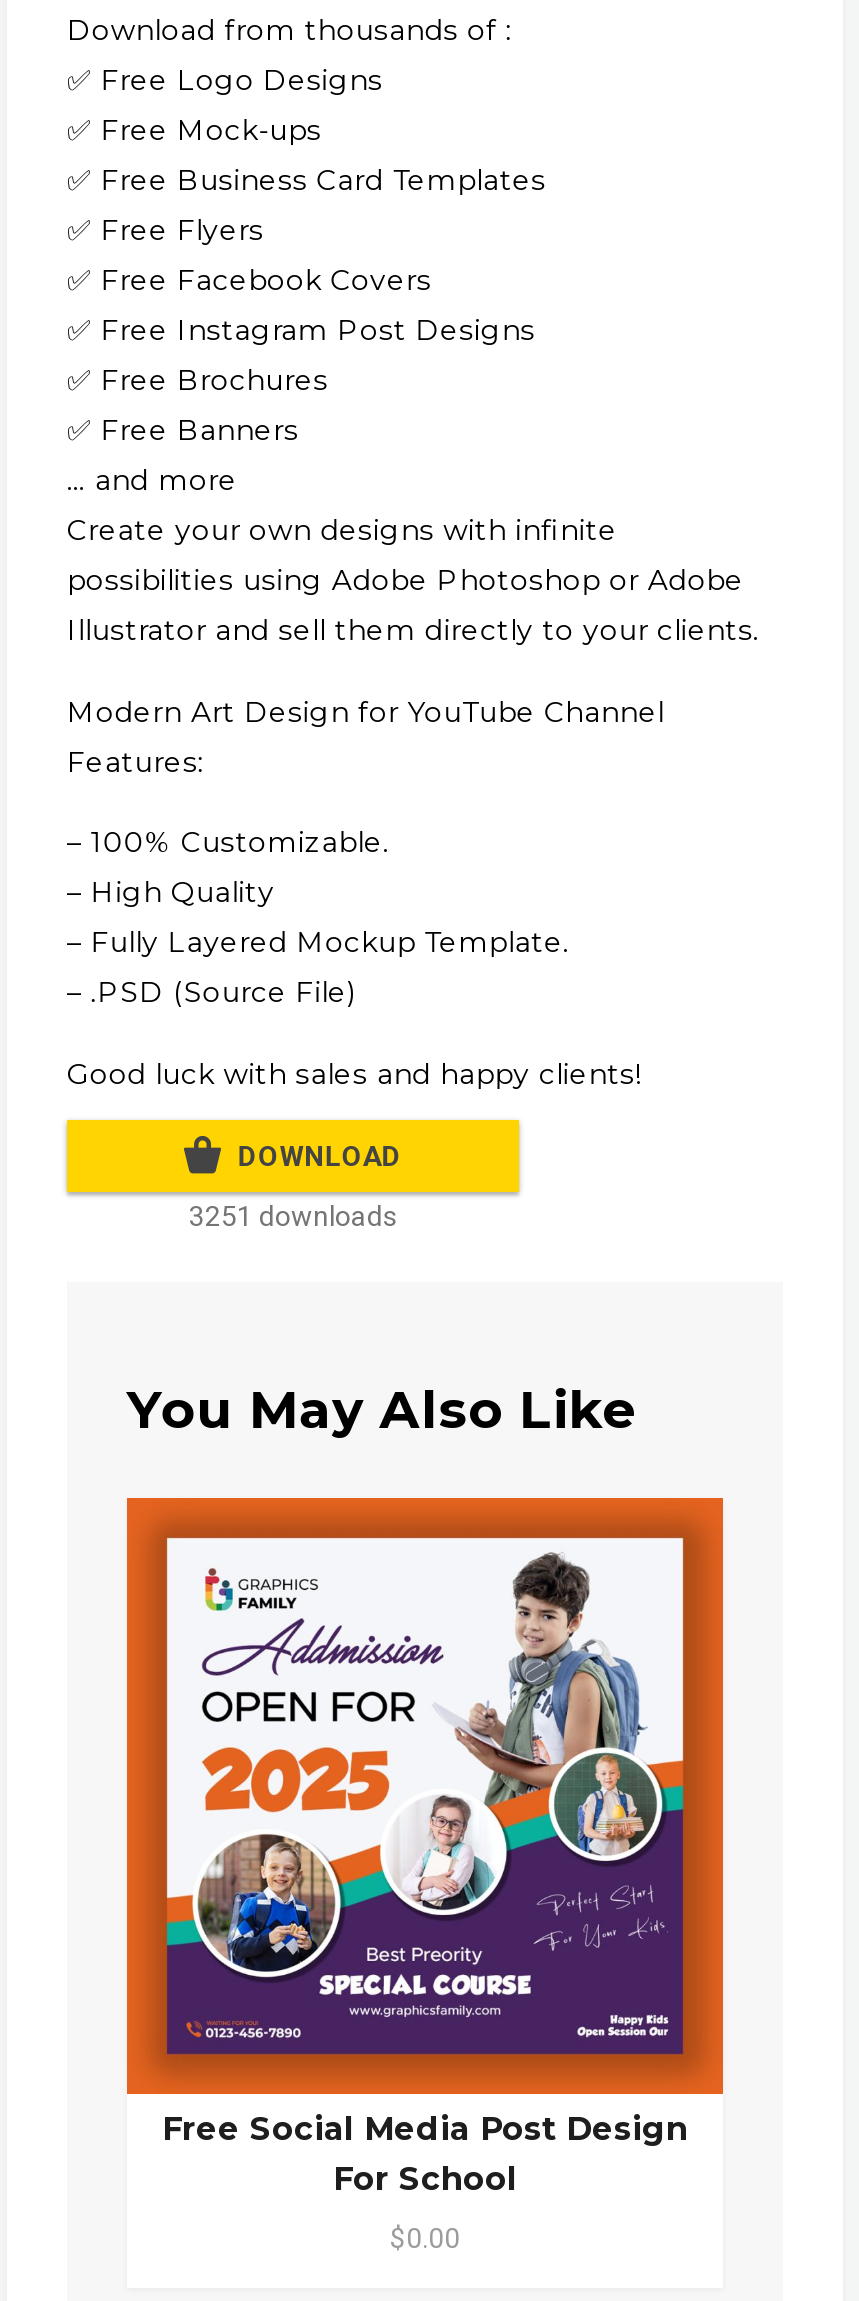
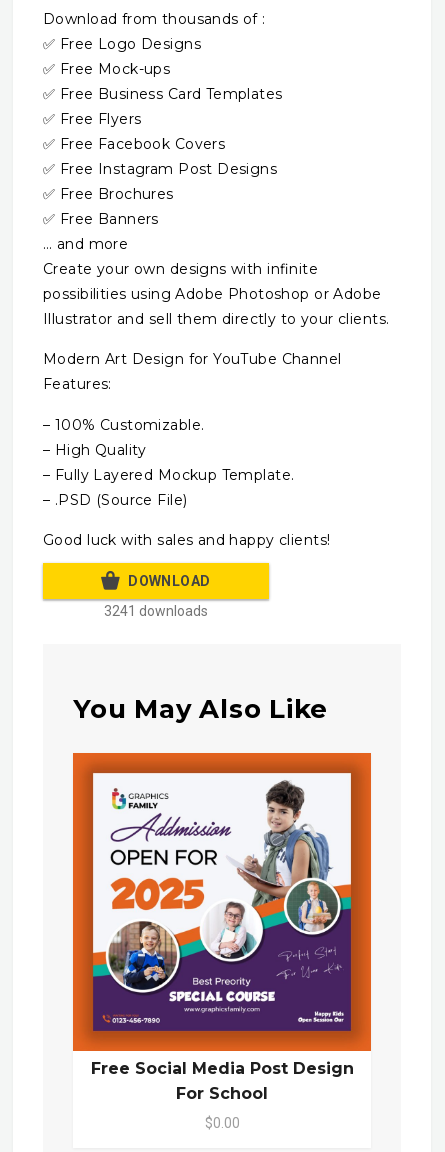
- 3251 downloads
+ 3241 downloads
